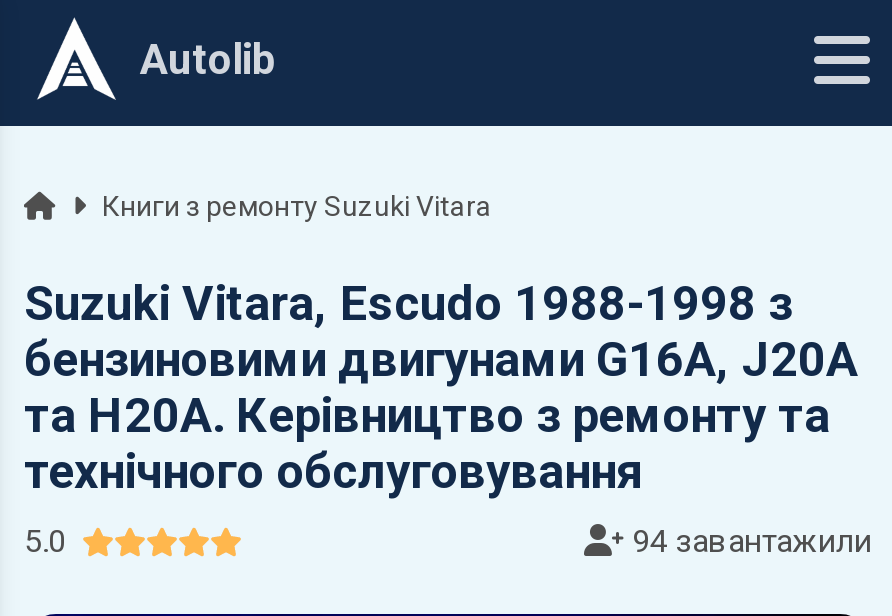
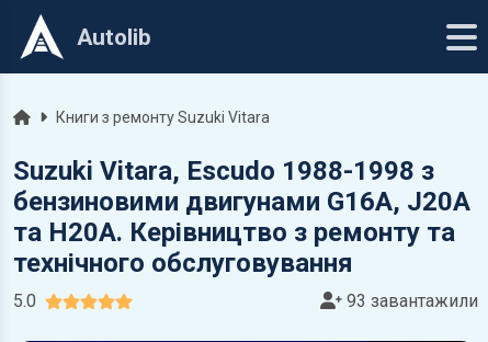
- 94 завантажили
+ 93 завантажили
